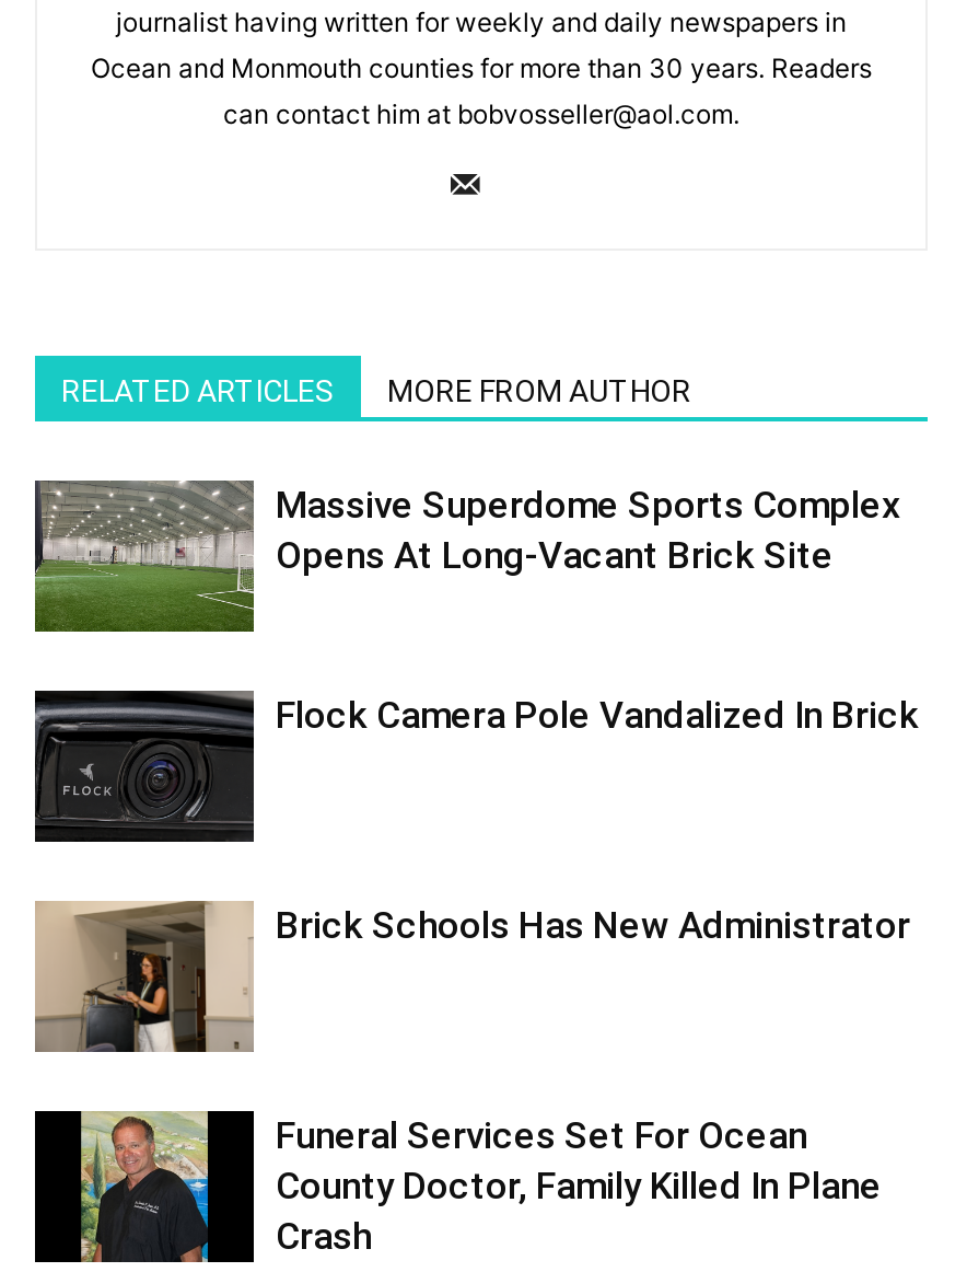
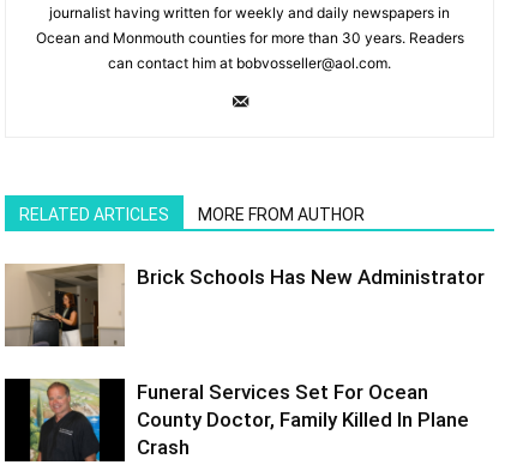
- [image]
- Massive Superdome Sports Complex
- Opens At Long-Vacant Brick Site

- [image]
- Flock Camera Pole Vandalized In Brick
